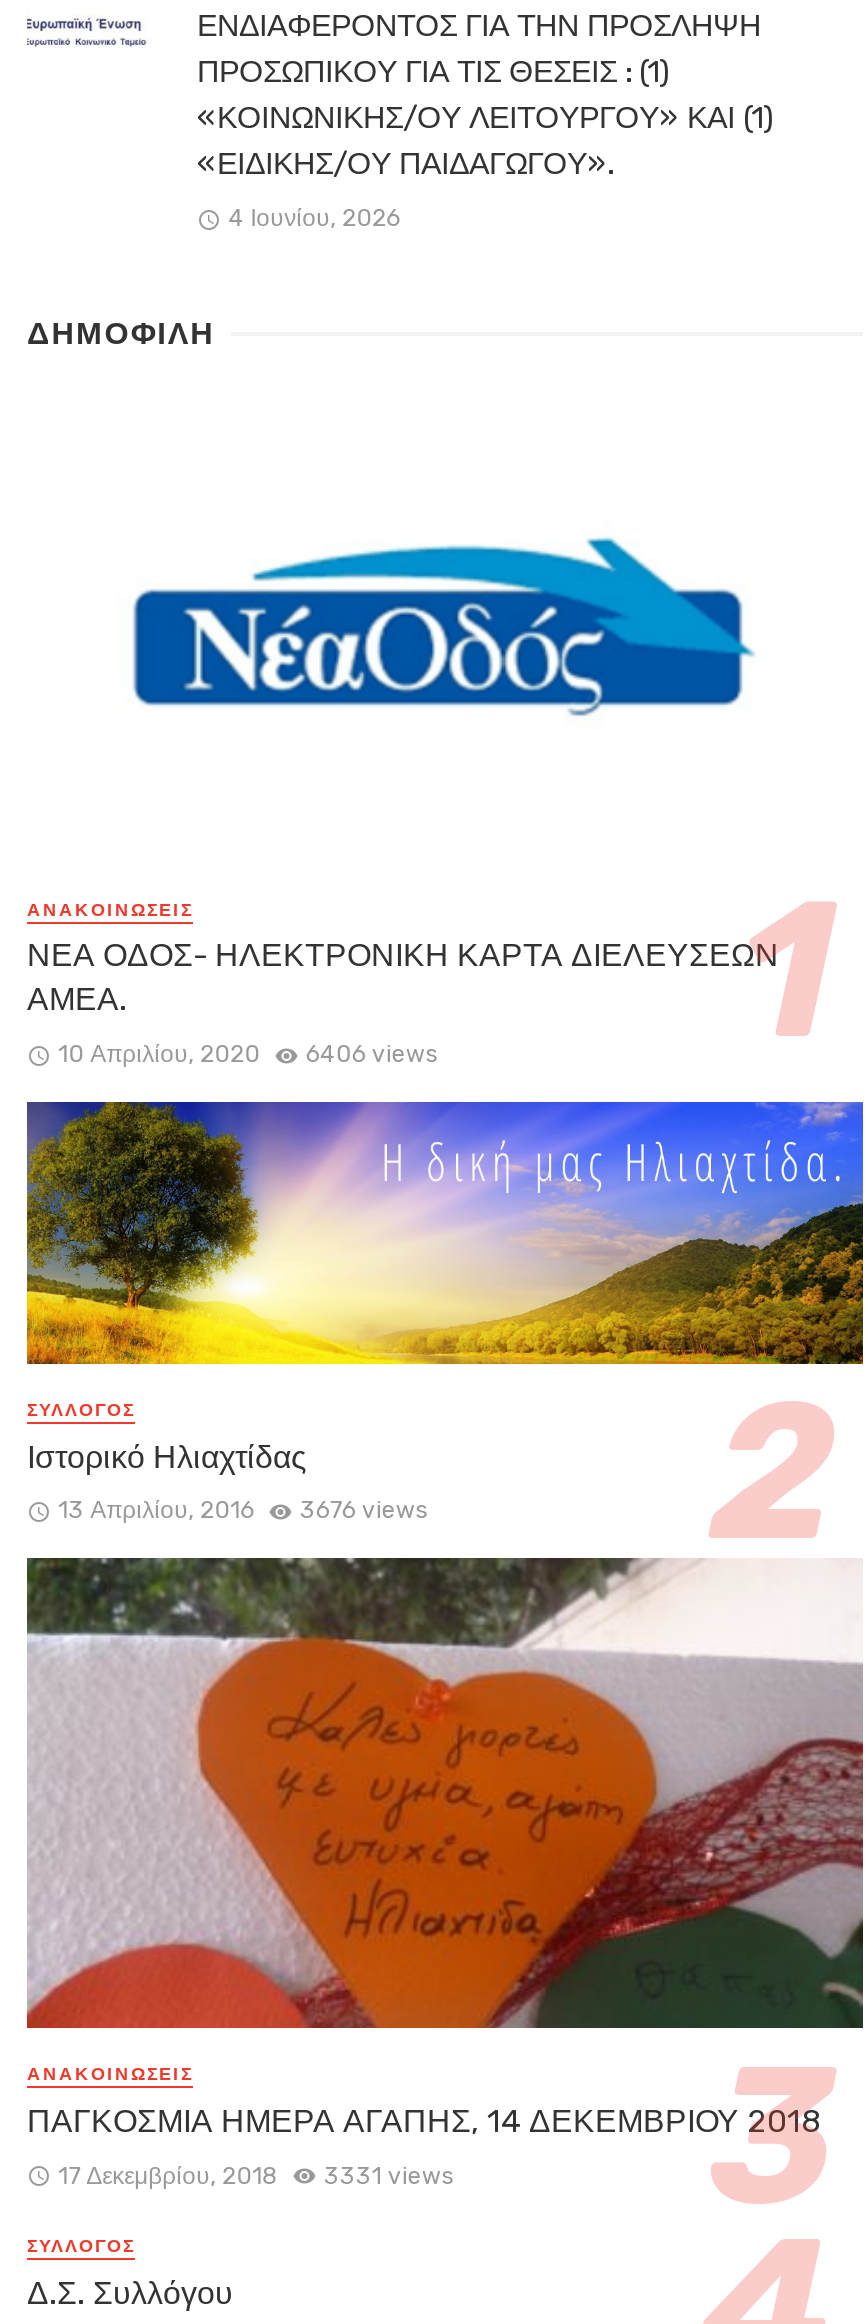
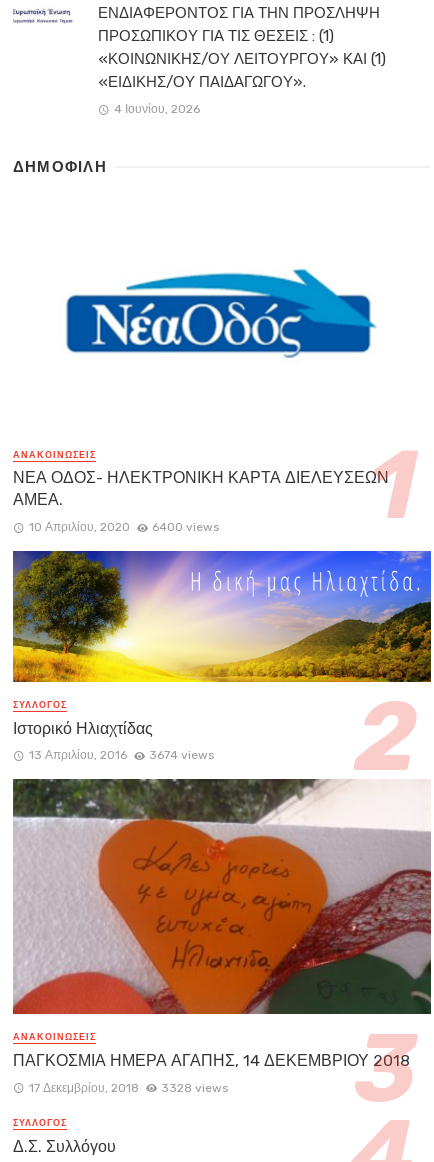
- 10 Απριλίου, 2020 6406 views
+ 10 Απριλίου, 2020 6400 views

- 13 Απριλίου, 2016 3676 views
+ 13 Απριλίου, 2016 3674 views

- 17 Δεκεμβρίου, 2018 3331 views
+ 17 Δεκεμβρίου, 2018 3328 views
